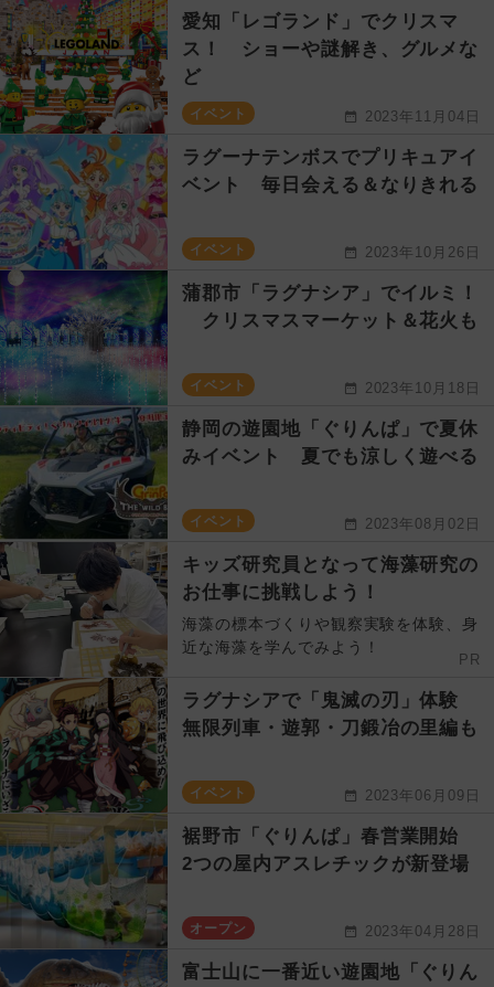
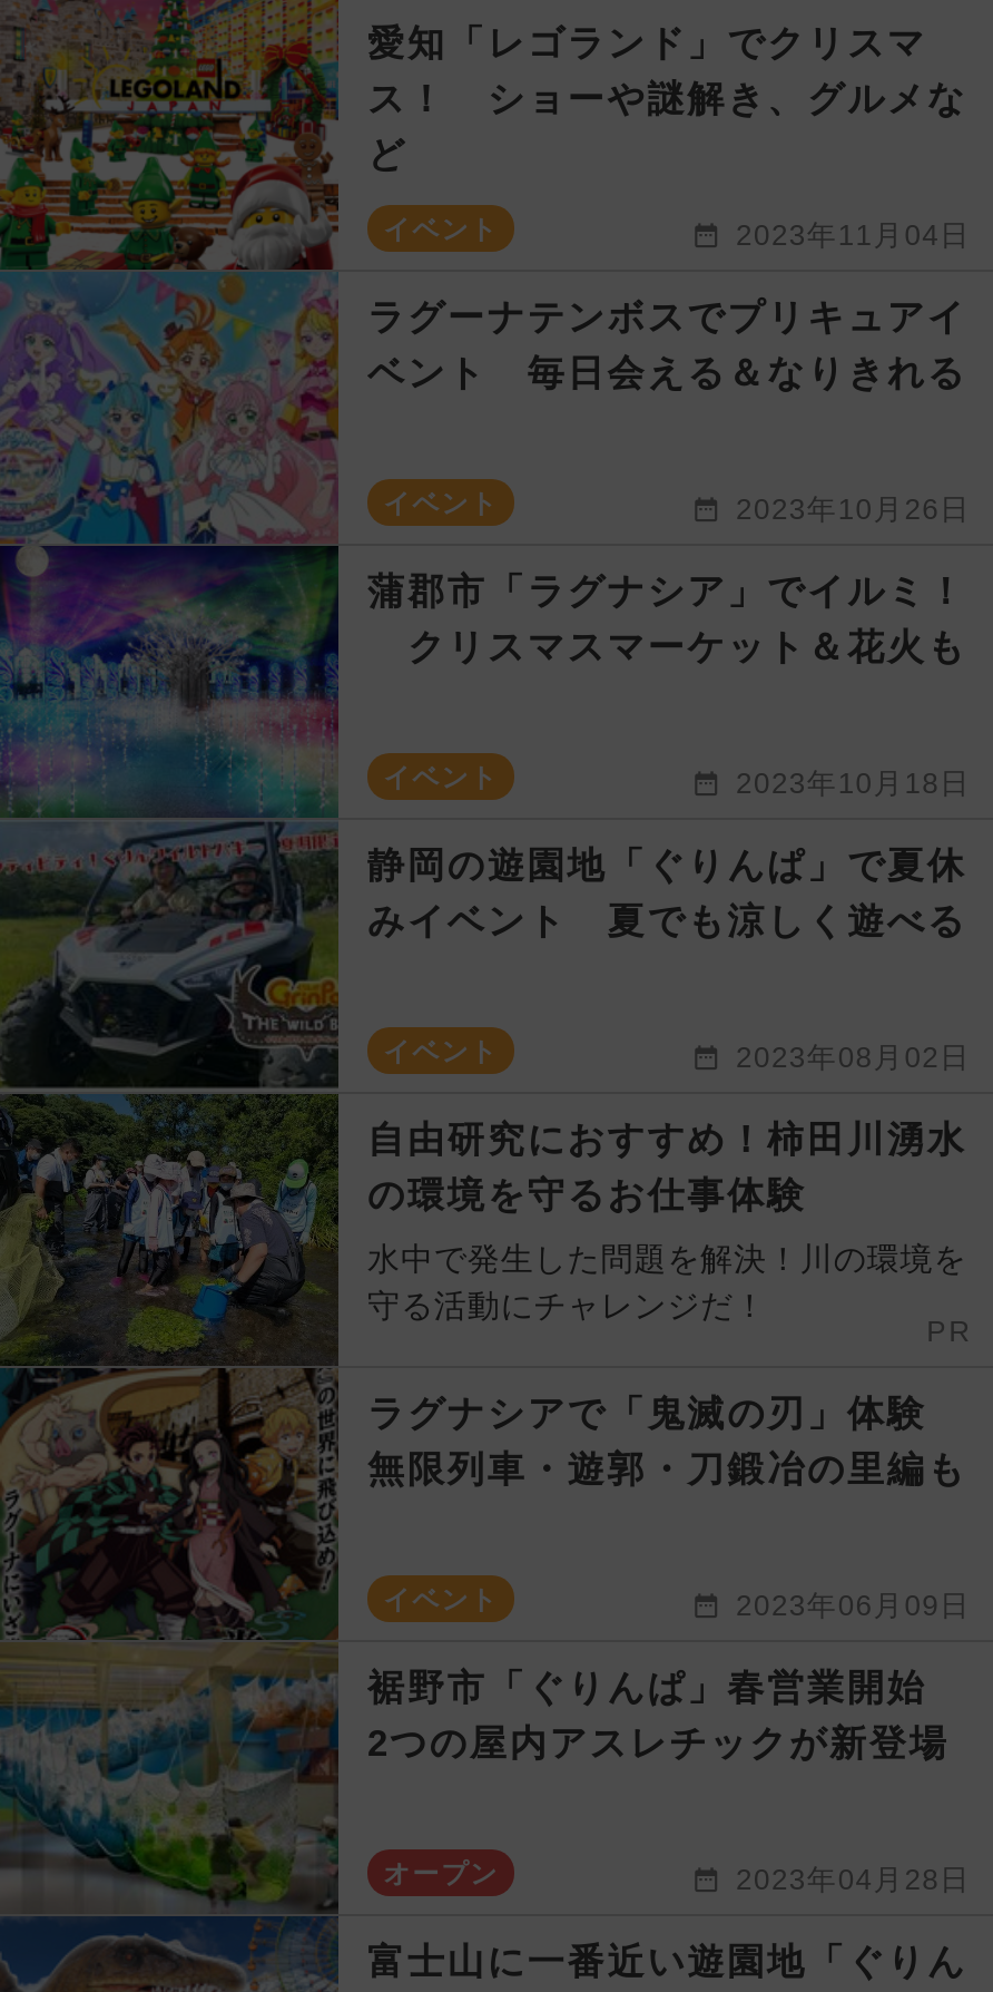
- [image]
- キッズ研究員となって海藻研究の
- お仕事に挑戦しよう！
+ [image]
+ 自由研究におすすめ！柿田川湧水
+ の環境を守るお仕事体験

- 海藻の標本づくりや観察実験を体験、身
- 近な海藻を学んでみよう！
+ 水中で発生した問題を解決！川の環境を
+ 守る活動にチャレンジだ！
